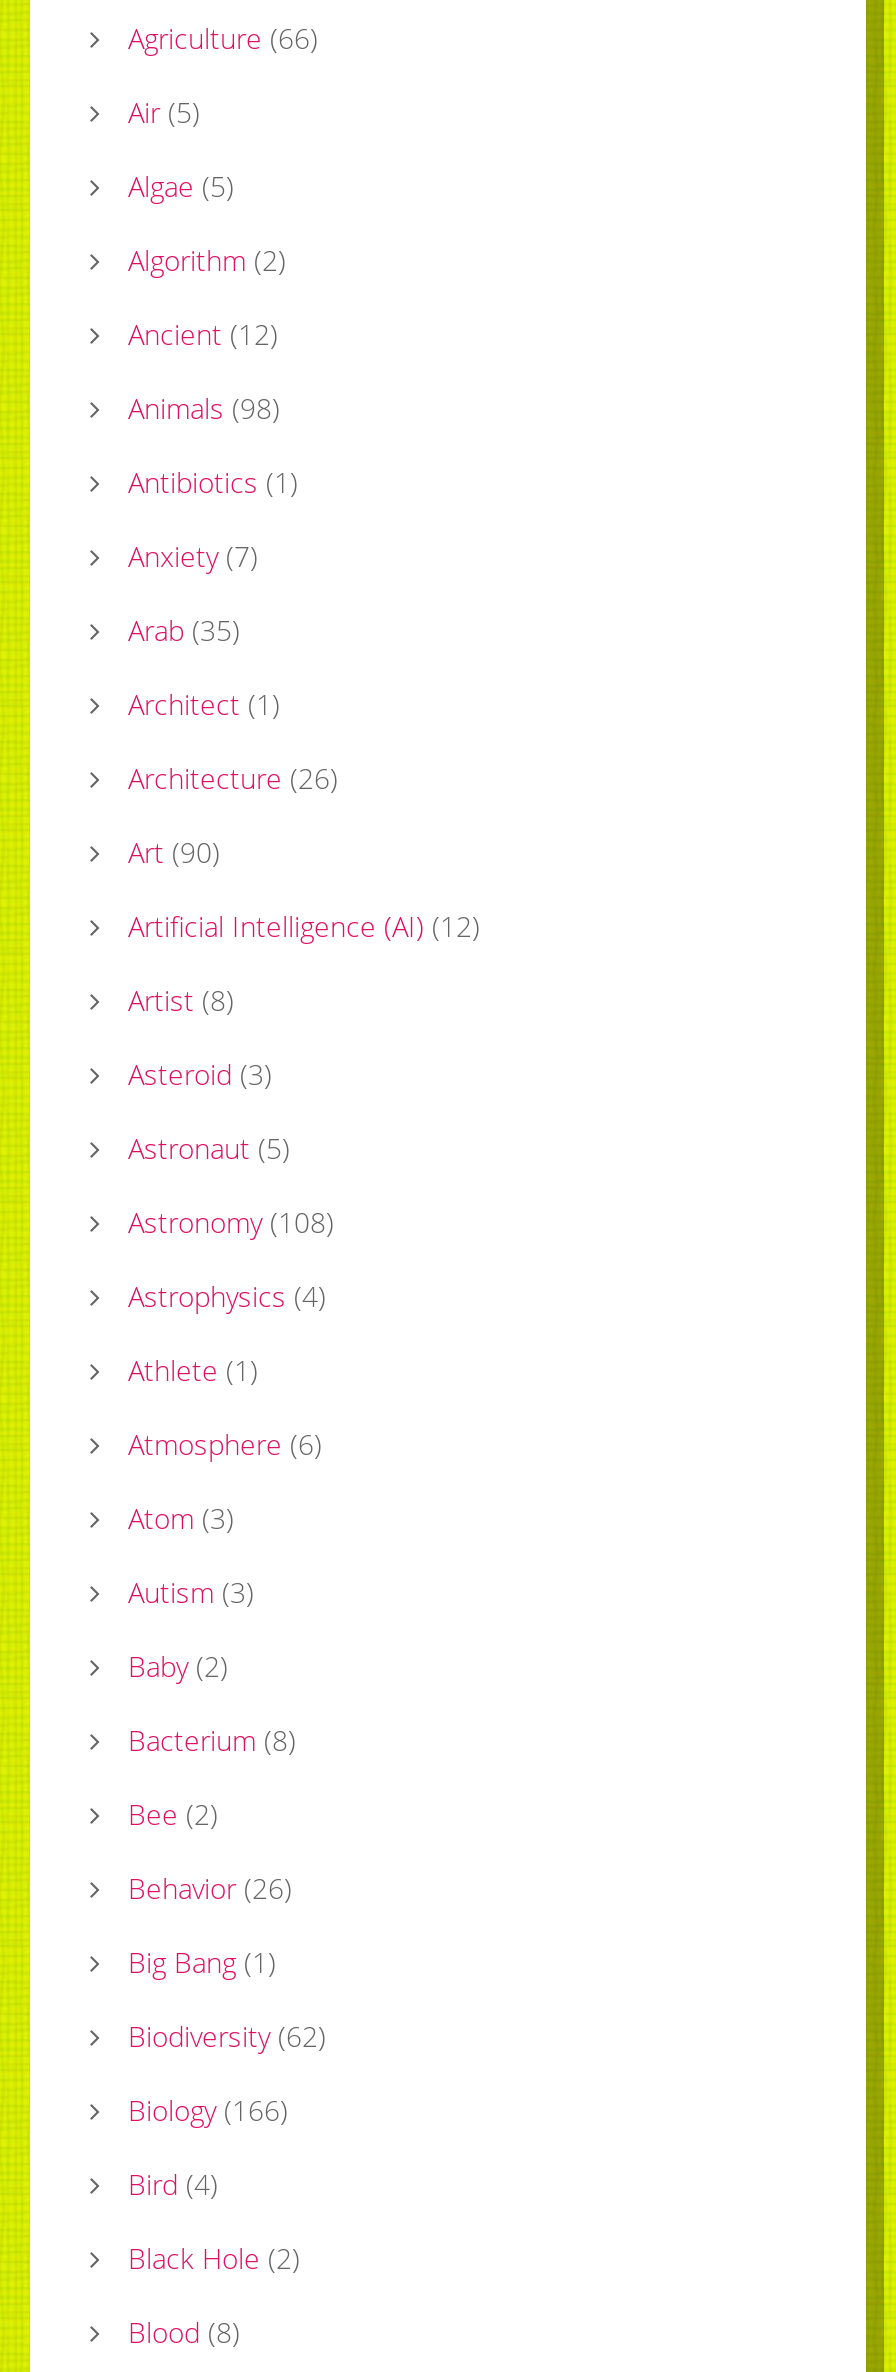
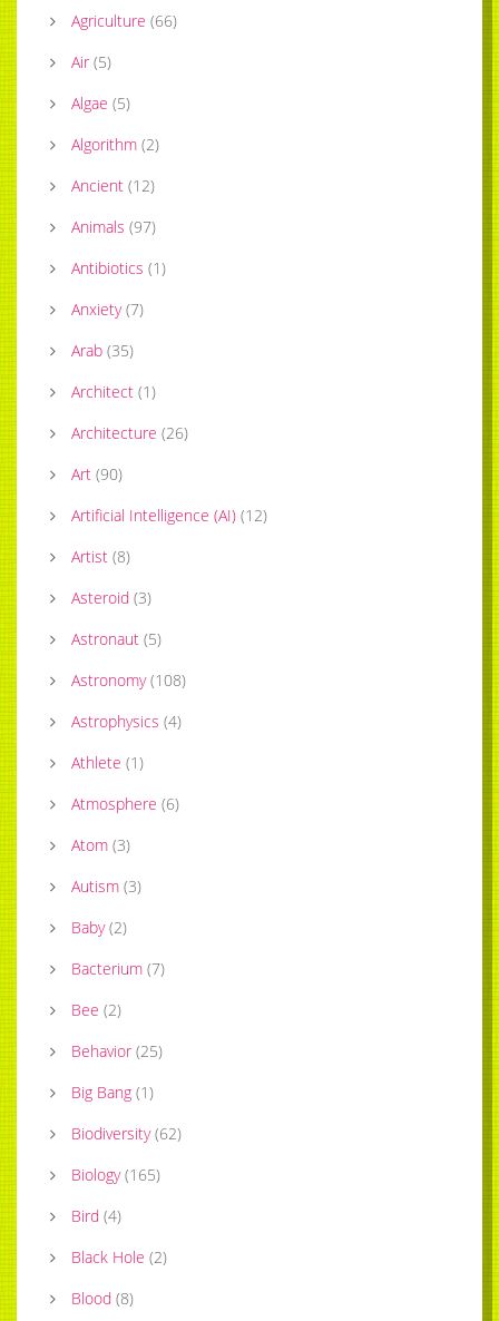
- Animals (98)
+ Animals (97)

- Bacterium (8)
+ Bacterium (7)

- Behavior (26)
+ Behavior (25)

- Biology (166)
+ Biology (165)
